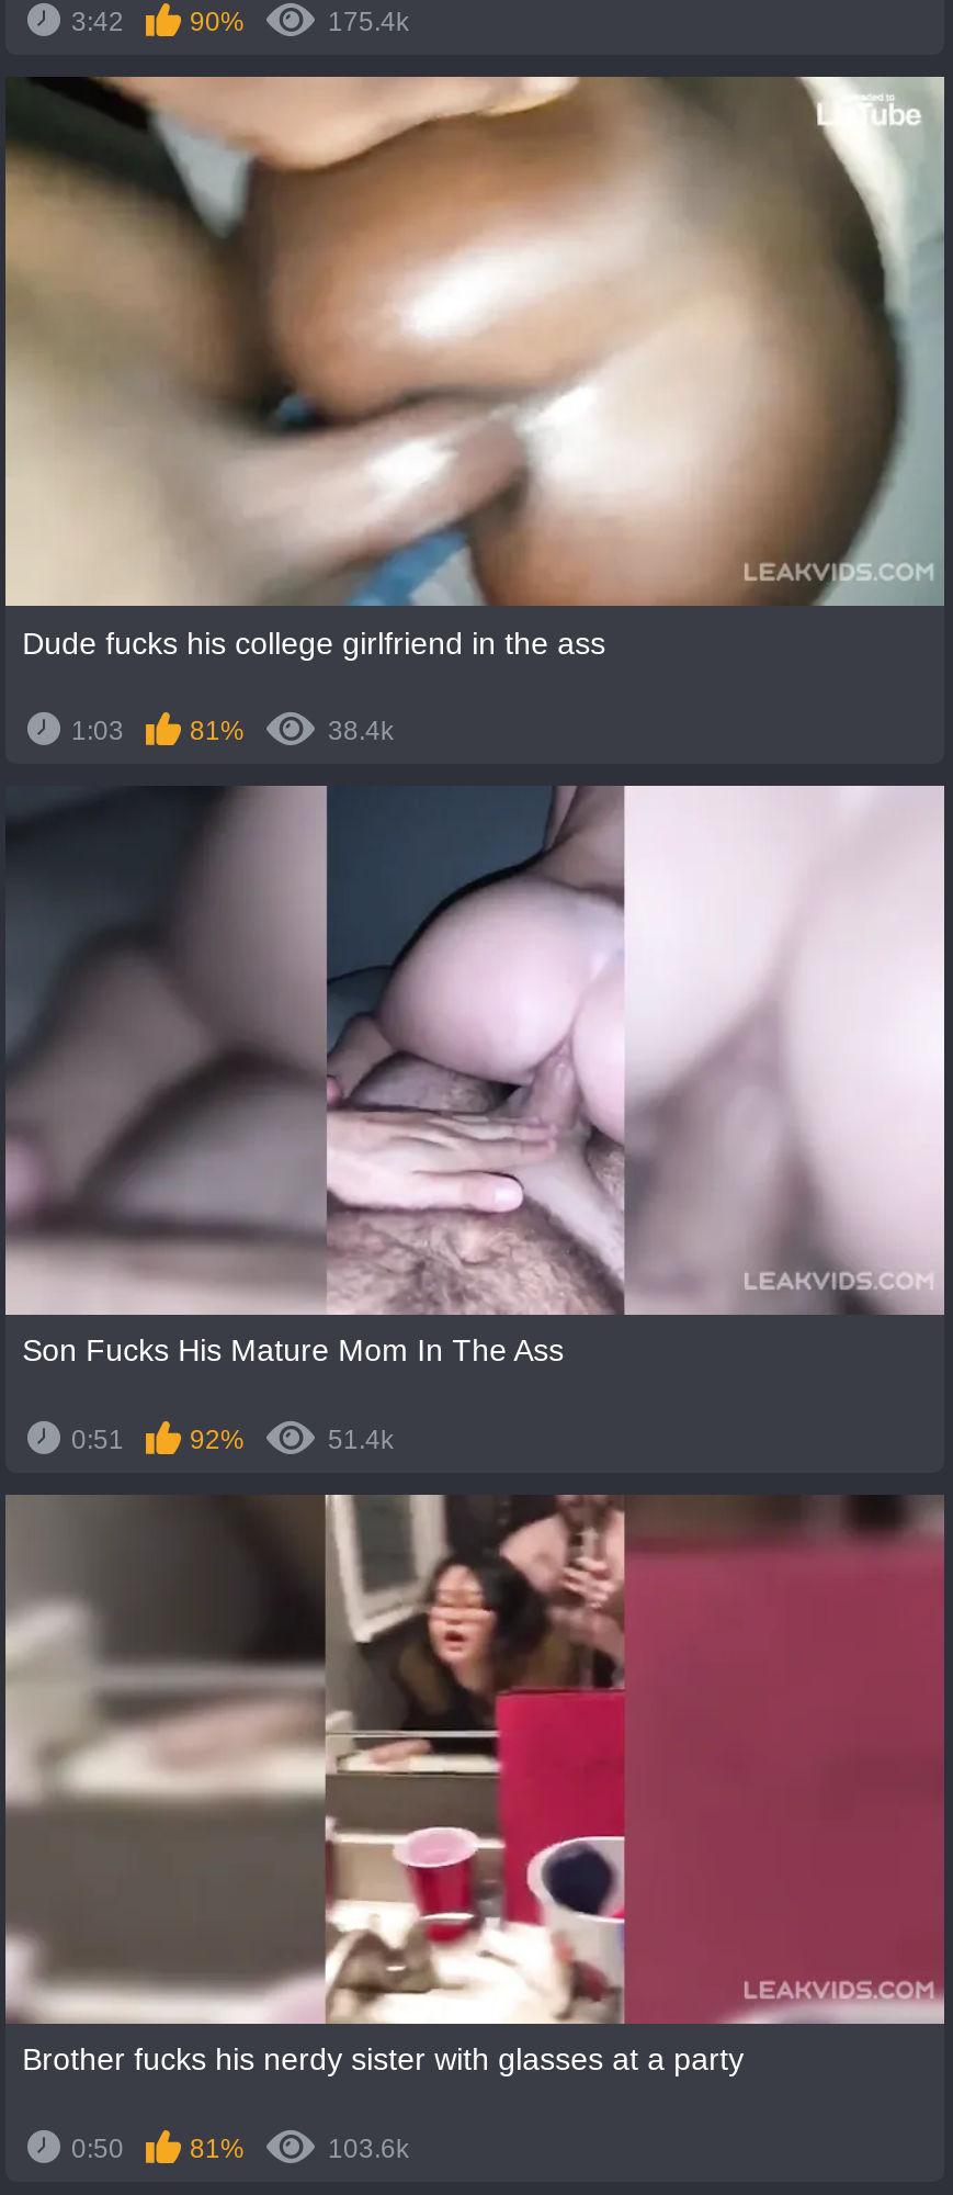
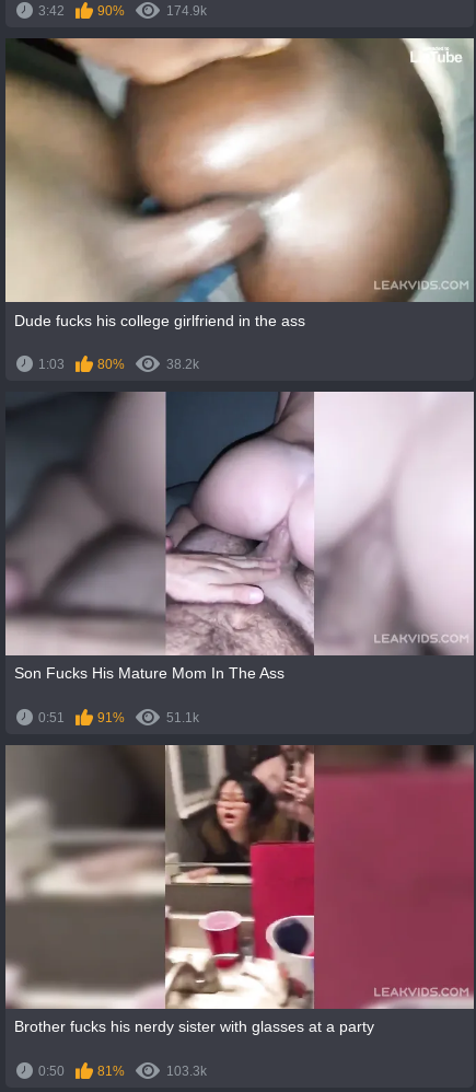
- 175.4k
+ 174.9k

- 81%
- 38.4k
+ 80%
+ 38.2k

- 92%
- 51.4k
+ 91%
+ 51.1k

- 103.6k
+ 103.3k
